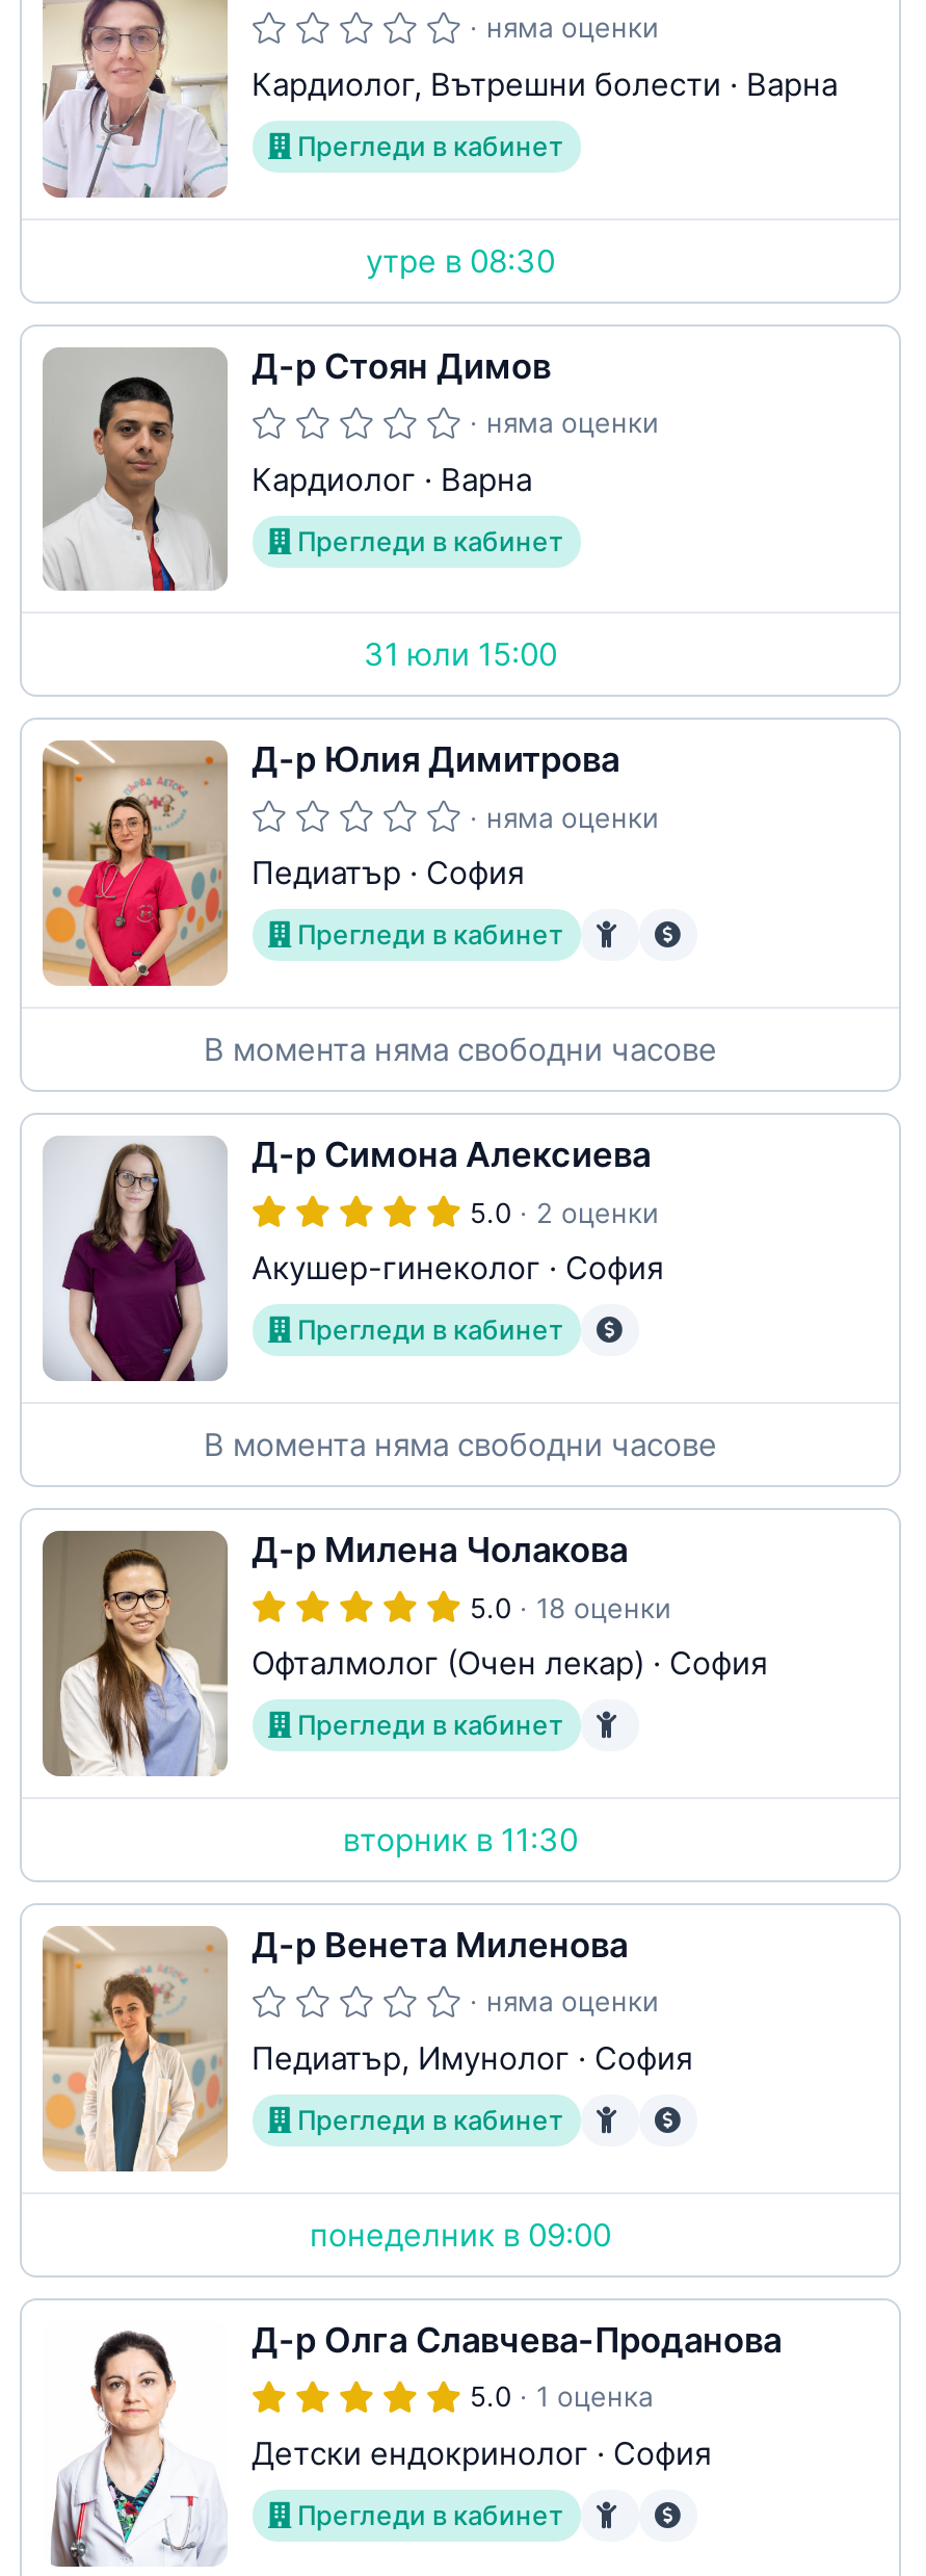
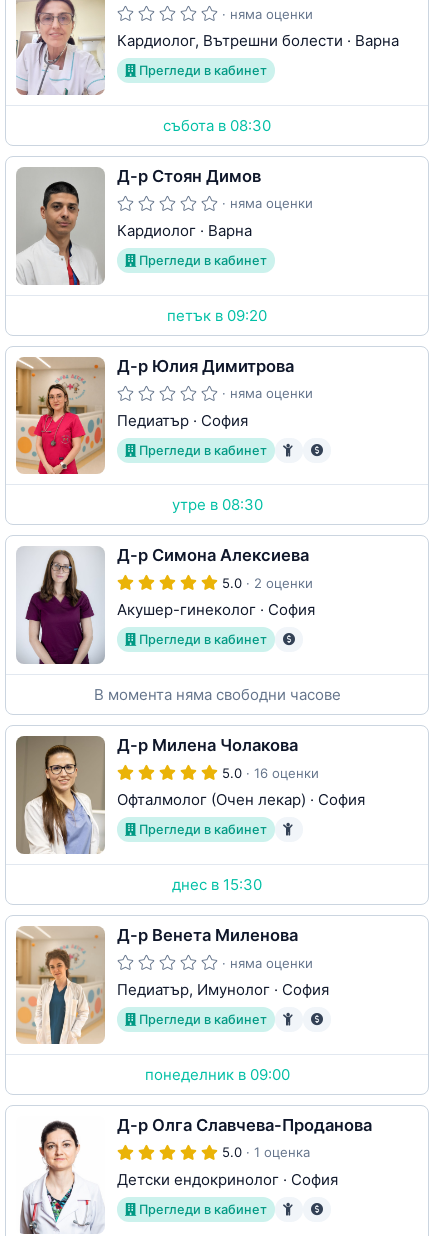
- утре в 08:30
+ събота в 08:30

- 31 юли 15:00
+ петък в 09:20

- В момента няма свободни часове
+ утре в 08:30

- 5.0 · 18 оценки
+ 5.0 · 16 оценки

- вторник в 11:30
+ днес в 15:30
